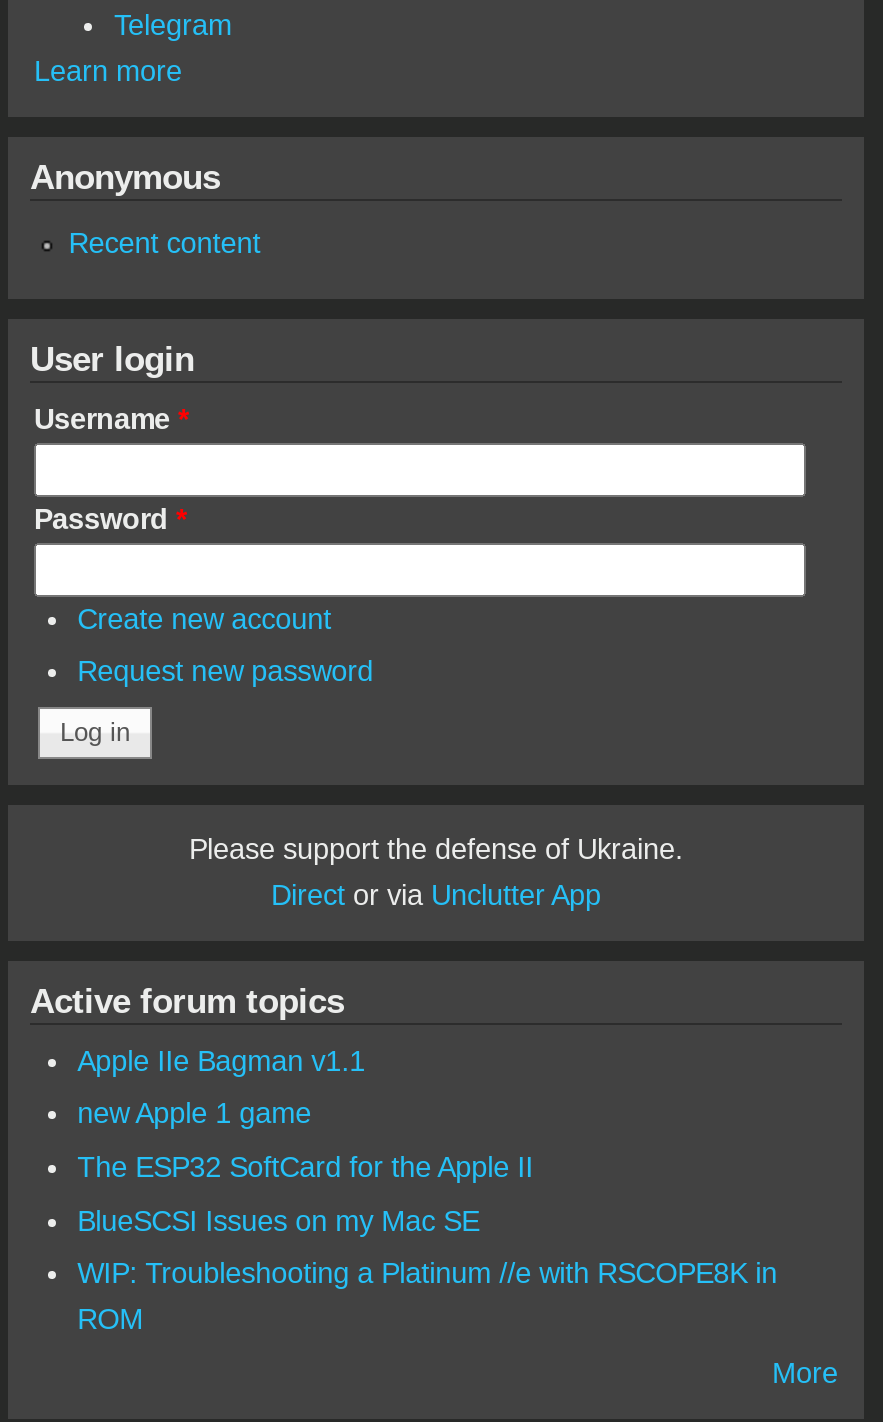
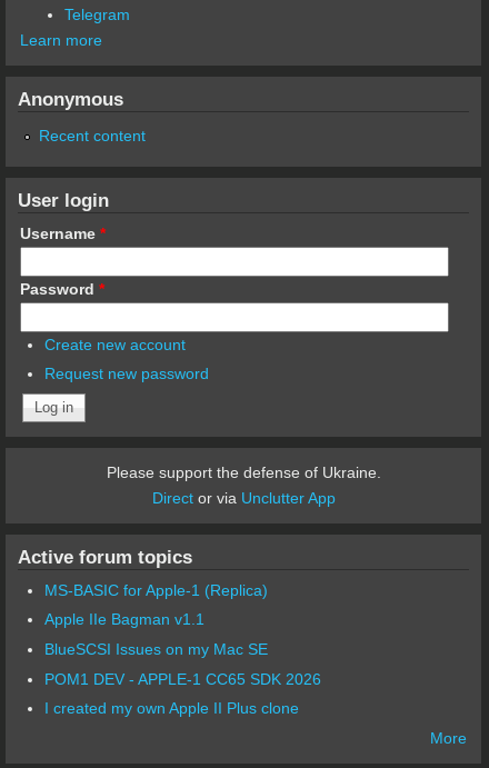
+ MS-BASIC for Apple-1 (Replica)

moved down: Apple IIe Bagman v1.1

- new Apple 1 game
- The ESP32 SoftCard for the Apple II

- WIP: Troubleshooting a Platinum //e with RSCOPE8K in
- ROM
+ POM1 DEV - APPLE-1 CC65 SDK 2026
+ I created my own Apple II Plus clone
